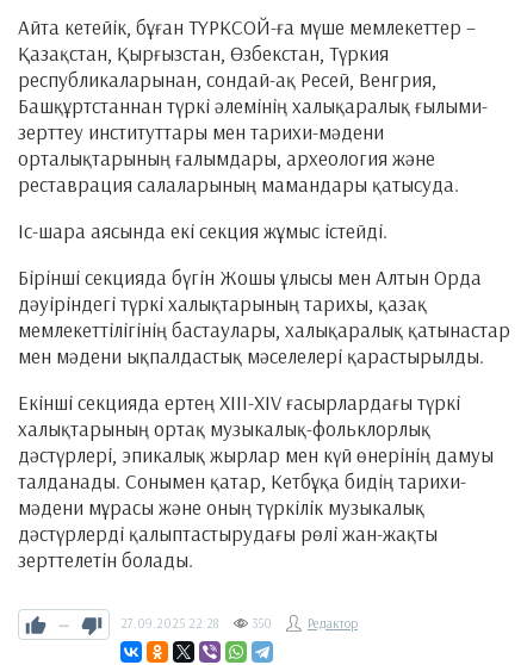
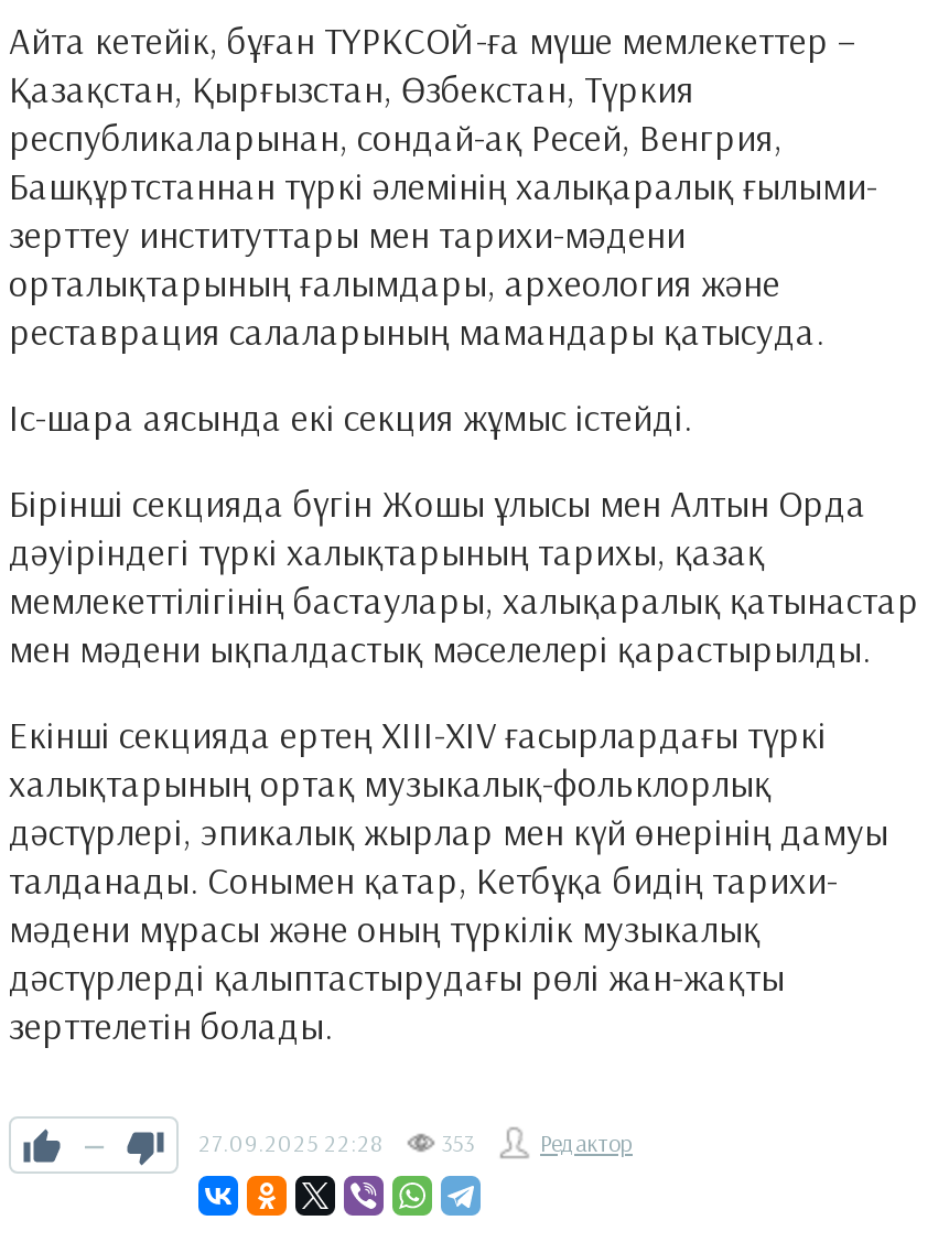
- 27.09.2025 22:28 350
+ 27.09.2025 22:28 353
